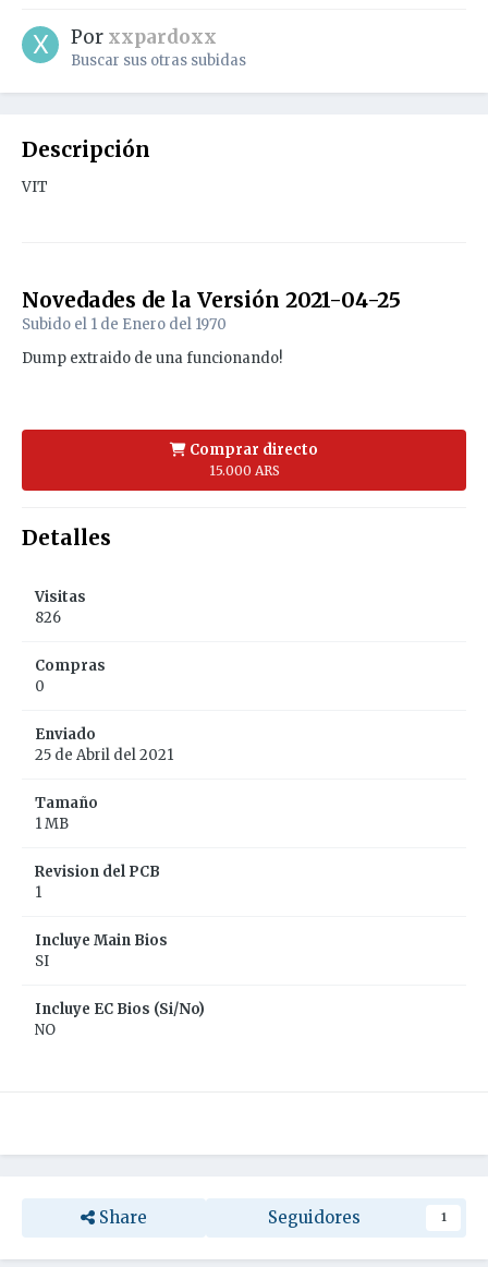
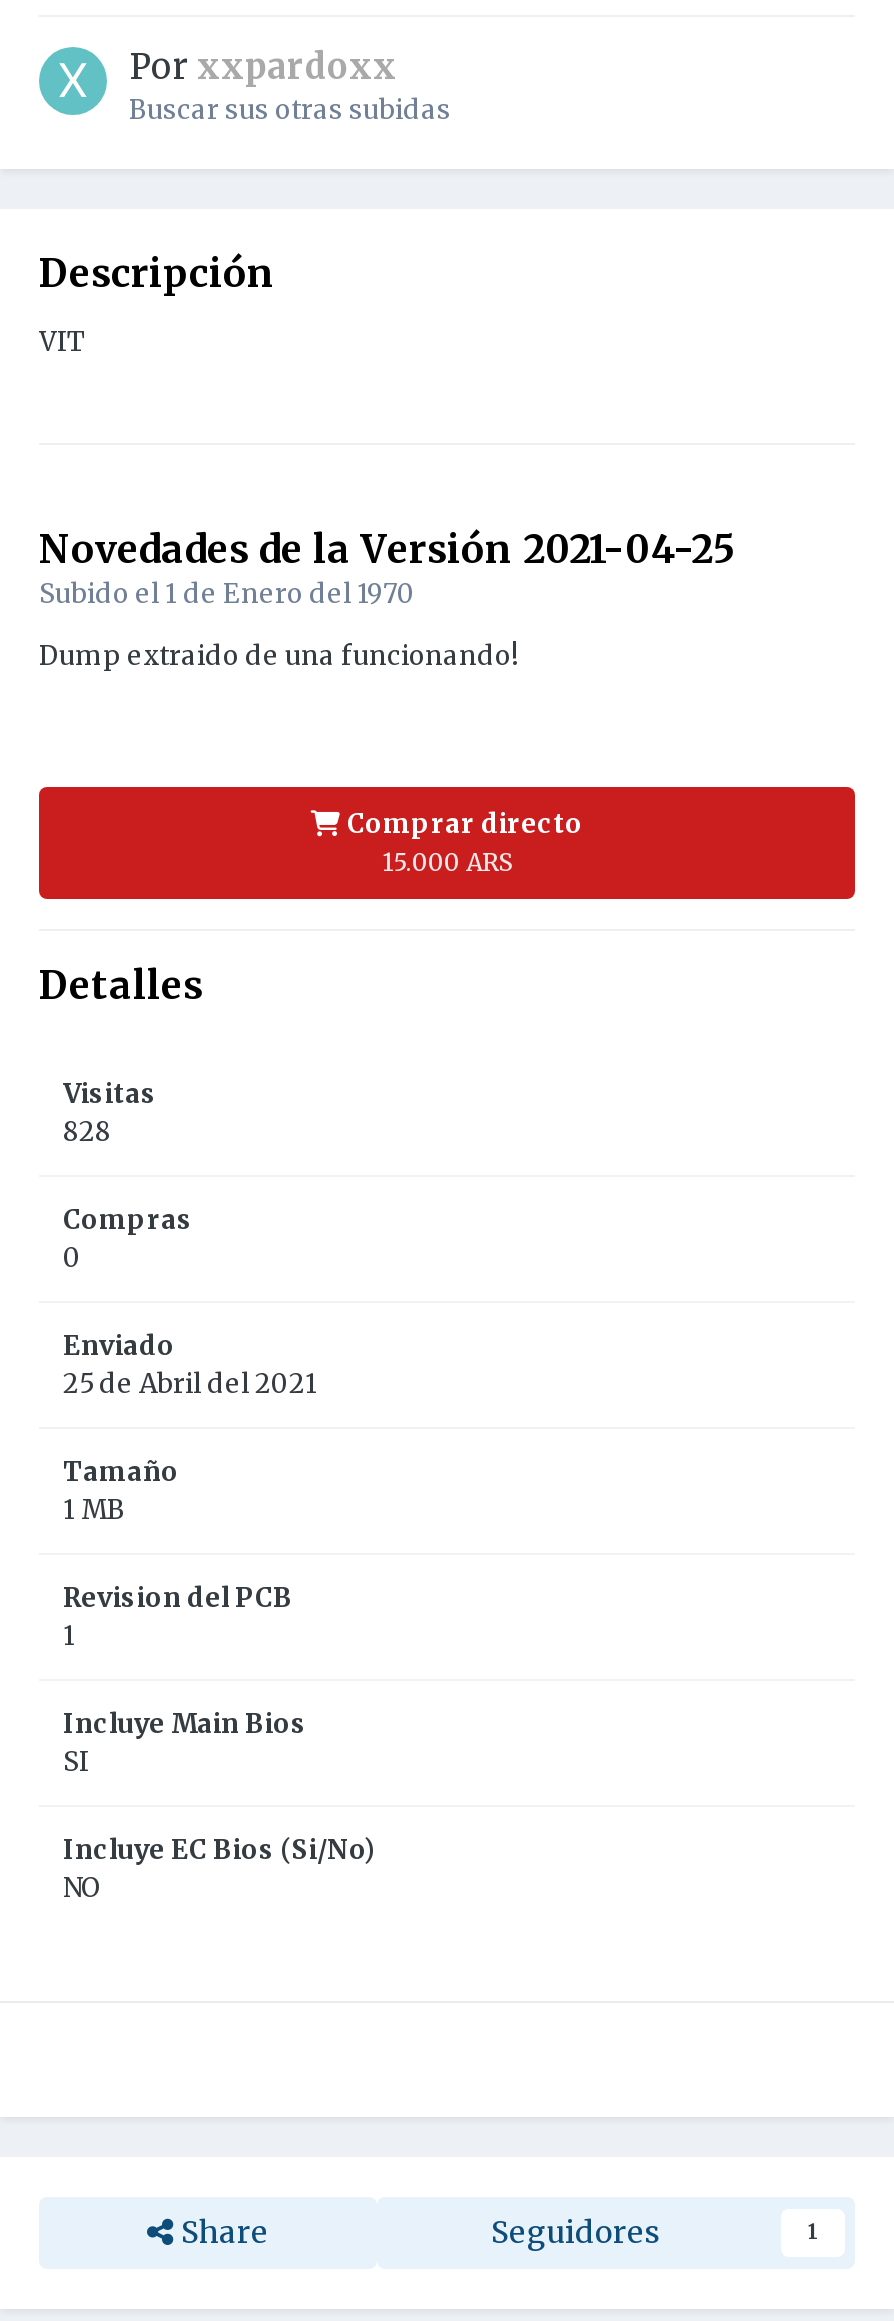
- 826
+ 828
